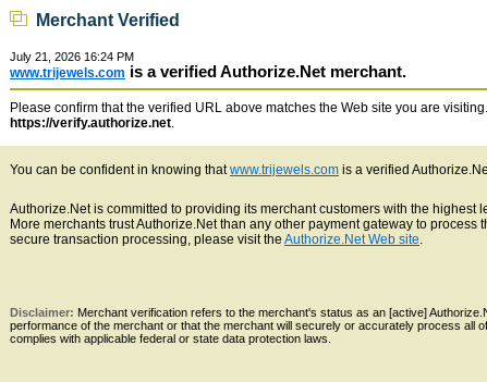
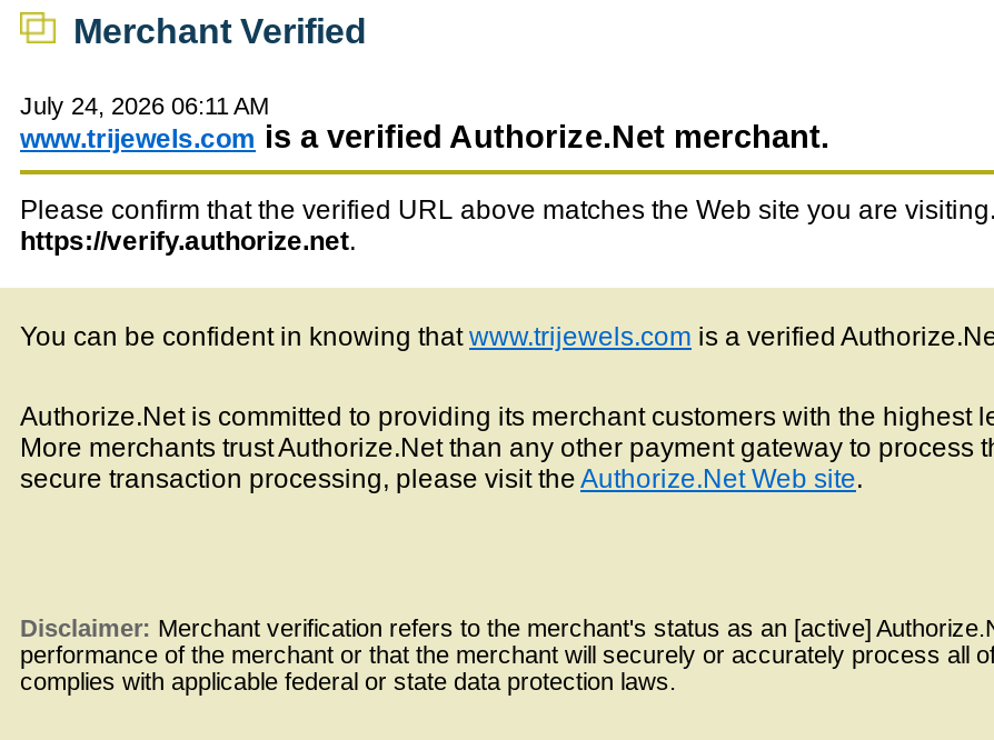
- July 21, 2026 16:24 PM
+ July 24, 2026 06:11 AM
